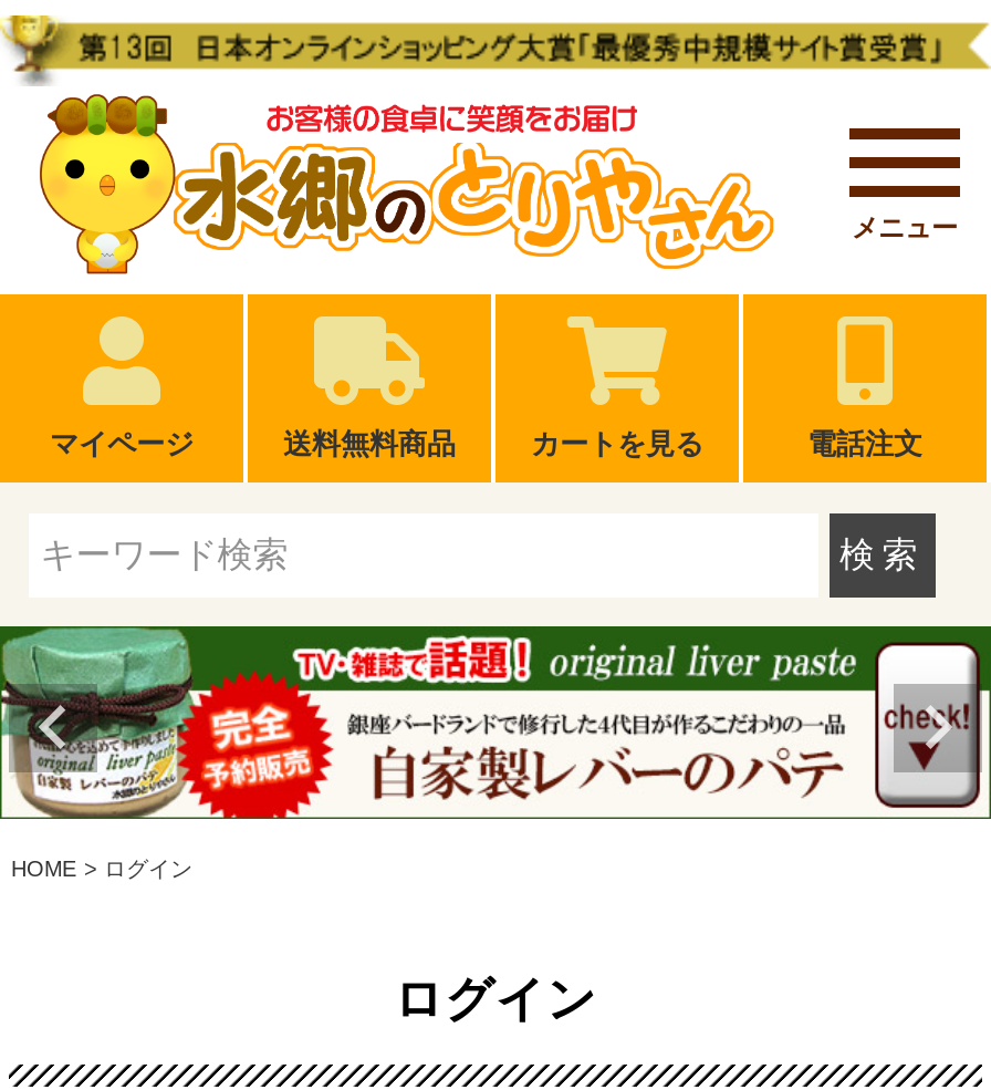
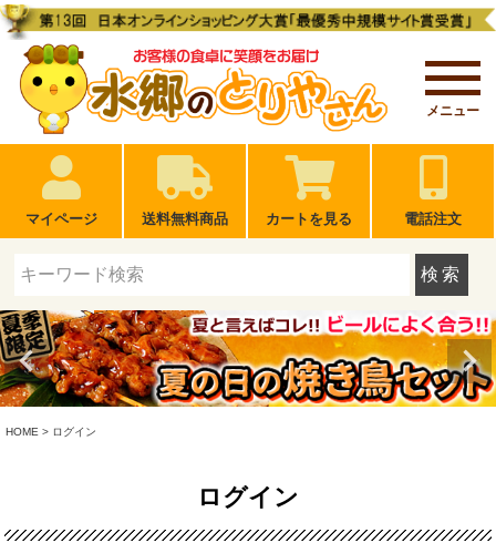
- [image]
+ [image]
